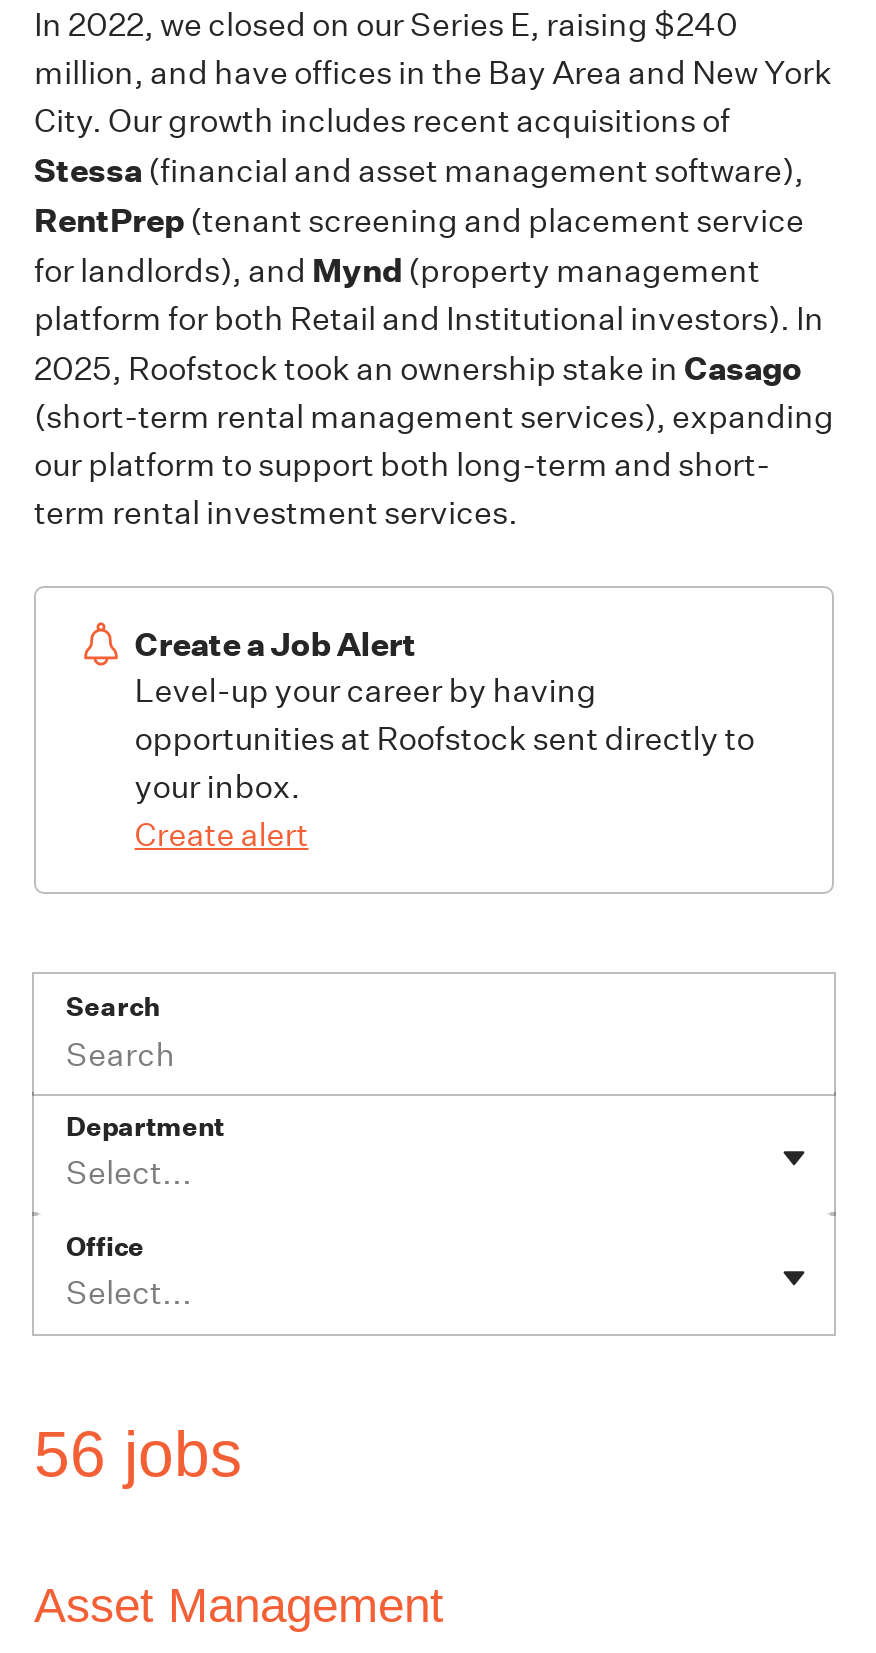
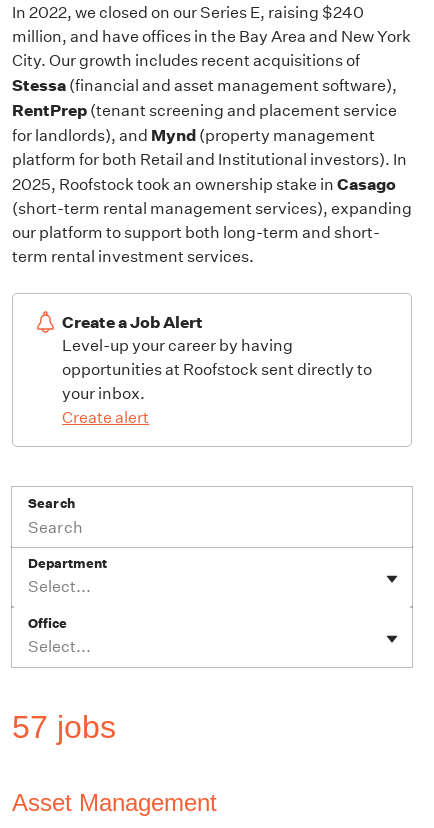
- 56 jobs
+ 57 jobs
